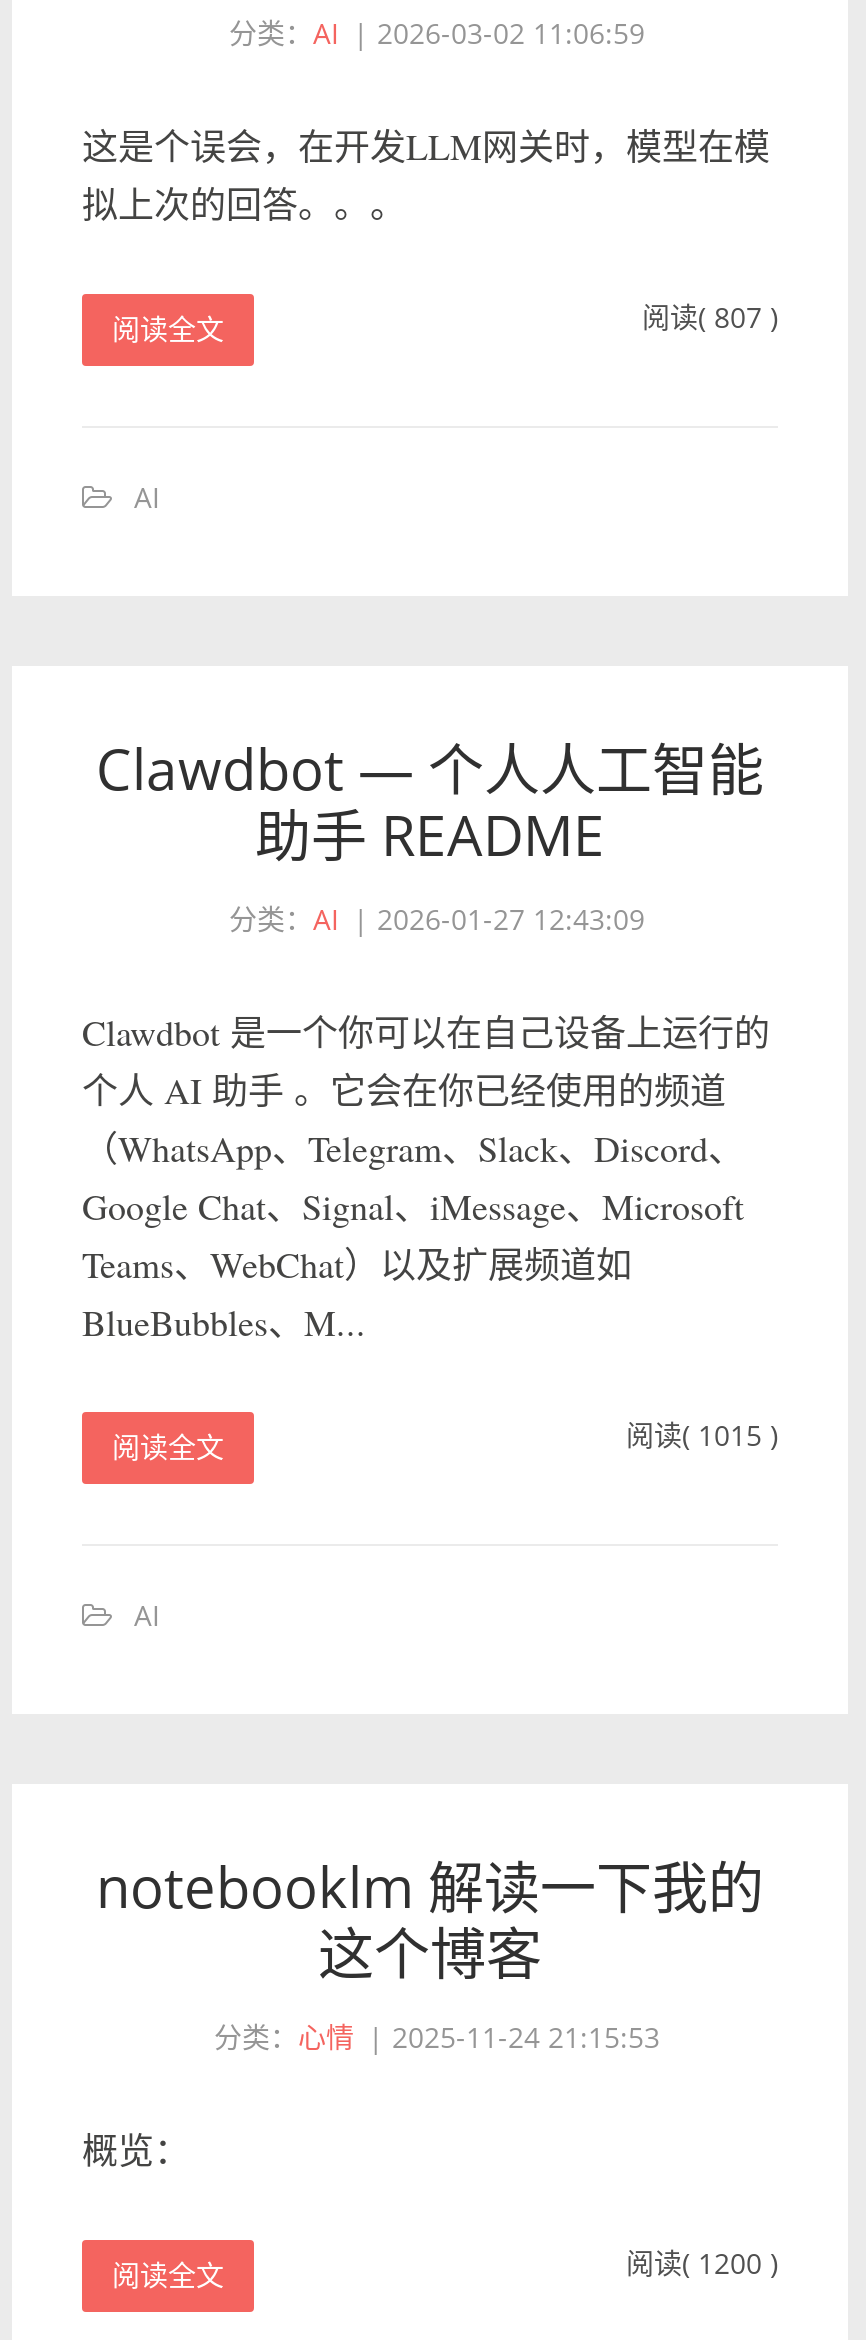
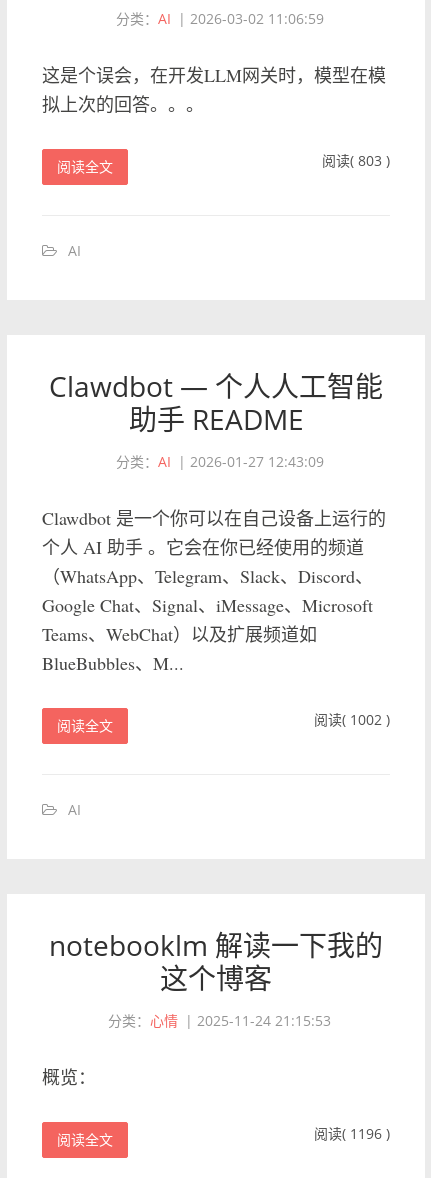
- 阅读( 807 )
+ 阅读( 803 )

- 阅读( 1015 )
+ 阅读( 1002 )

- 阅读( 1200 )
+ 阅读( 1196 )
